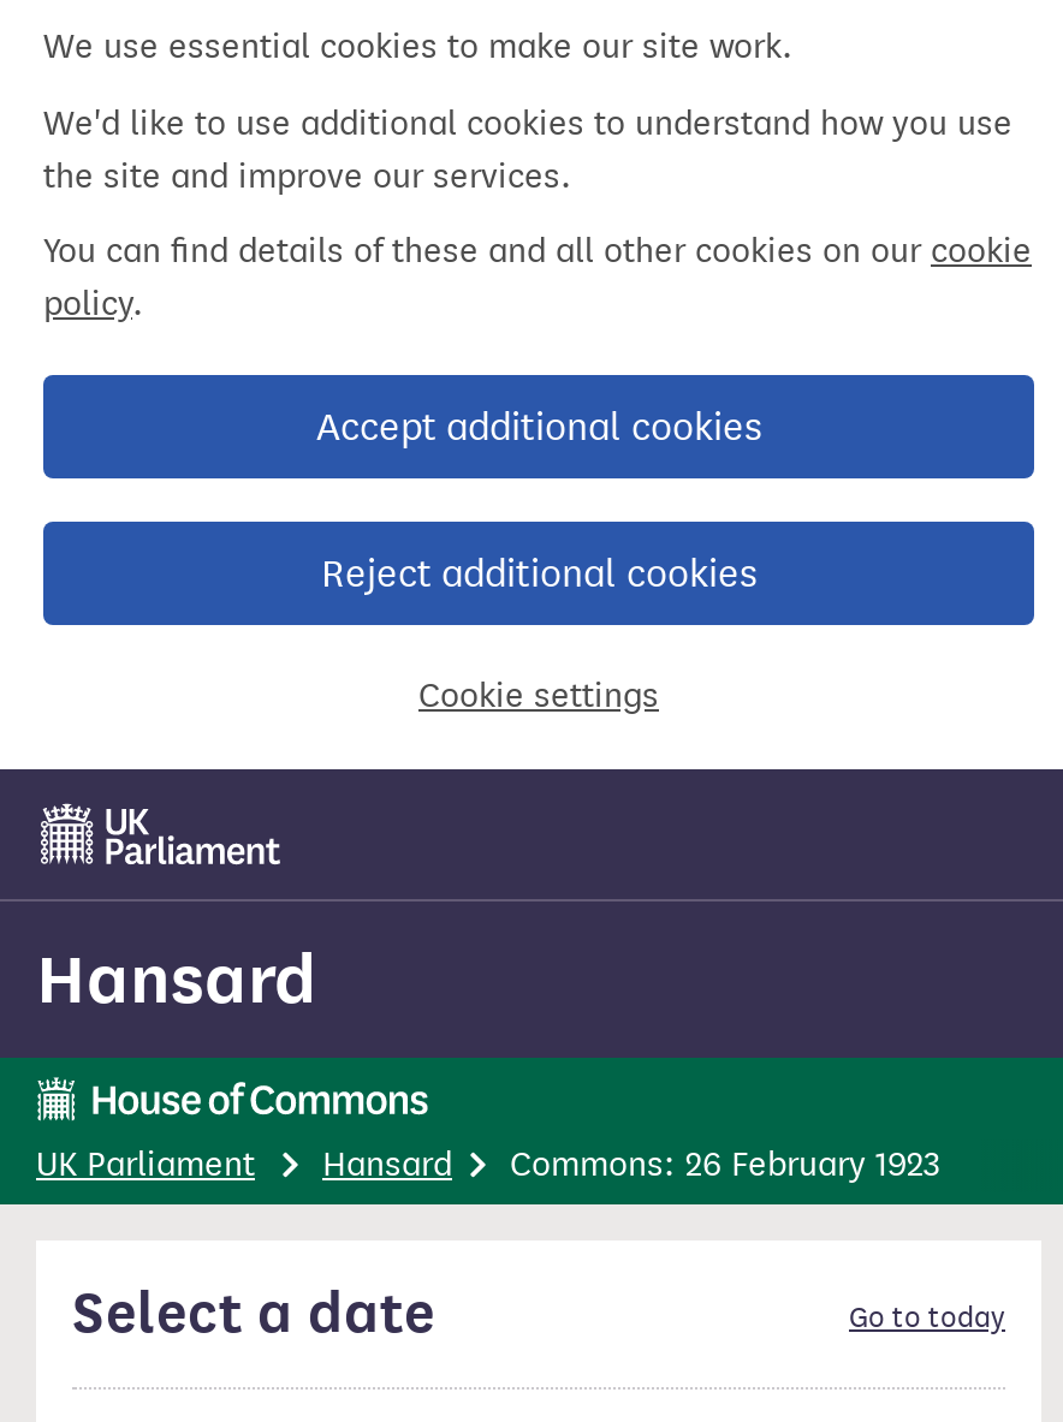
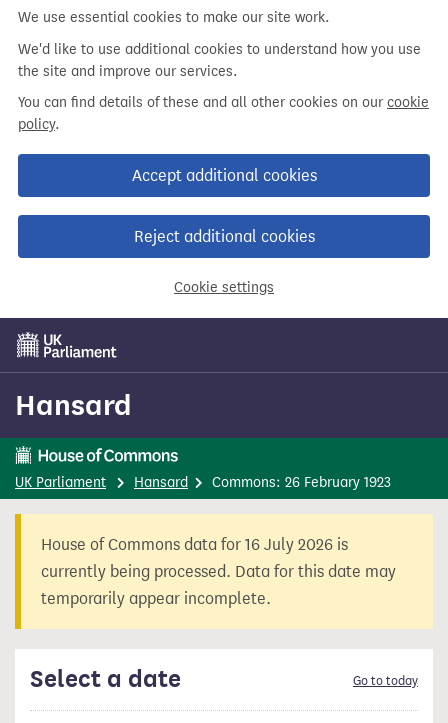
+ [image]
+ House of Commons data for 16 July 2026 is
+ currently being processed. Data for this date may
+ temporarily appear incomplete.
